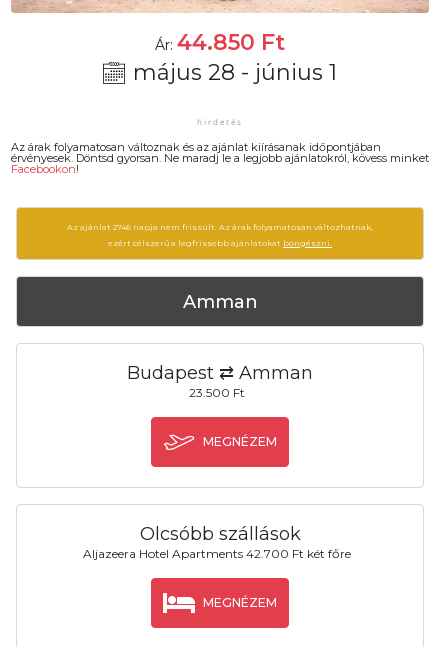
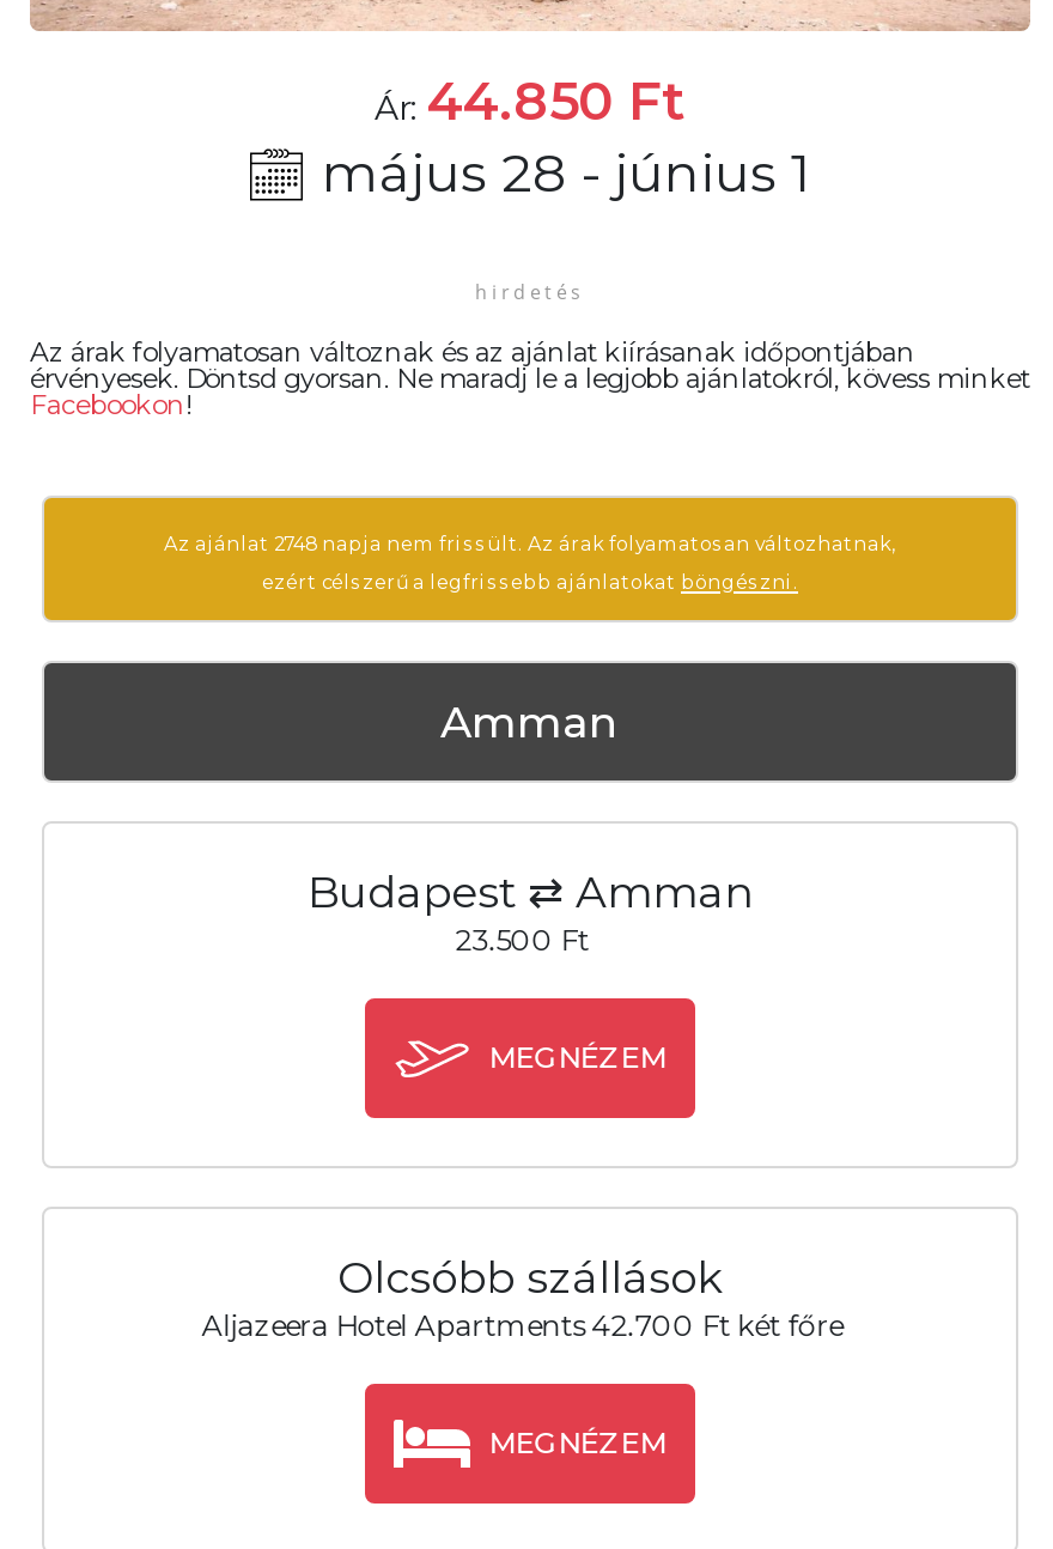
- Az ajánlat 2746 napja nem frissült. Az árak folyamatosan változhatnak,
+ Az ajánlat 2748 napja nem frissült. Az árak folyamatosan változhatnak,
